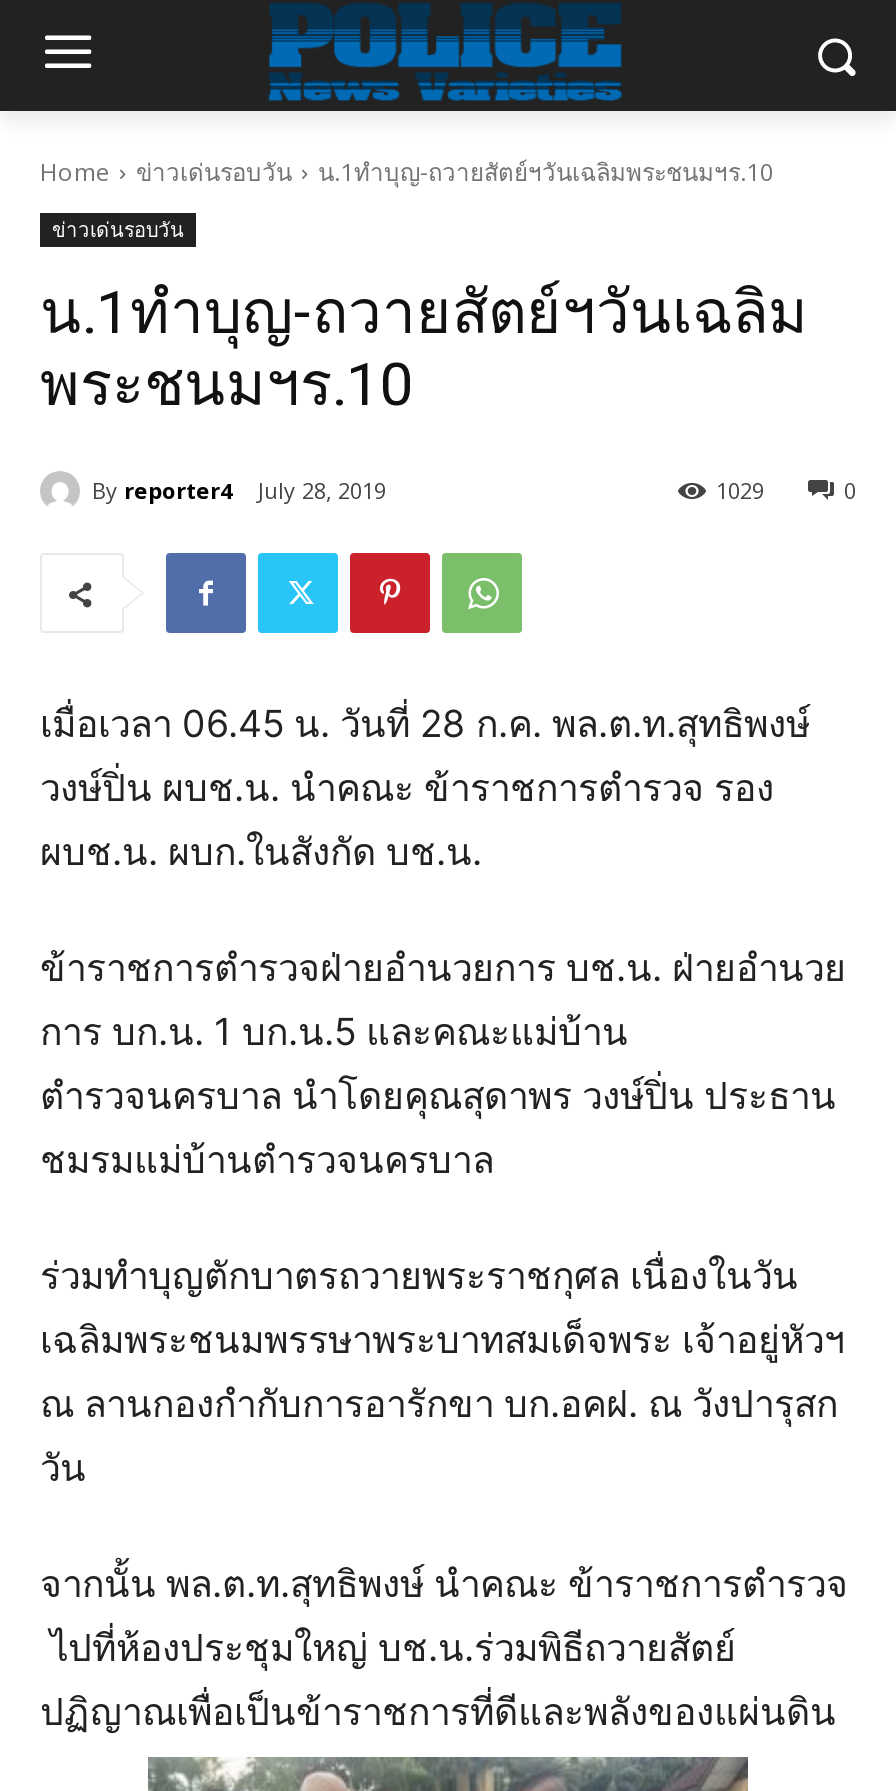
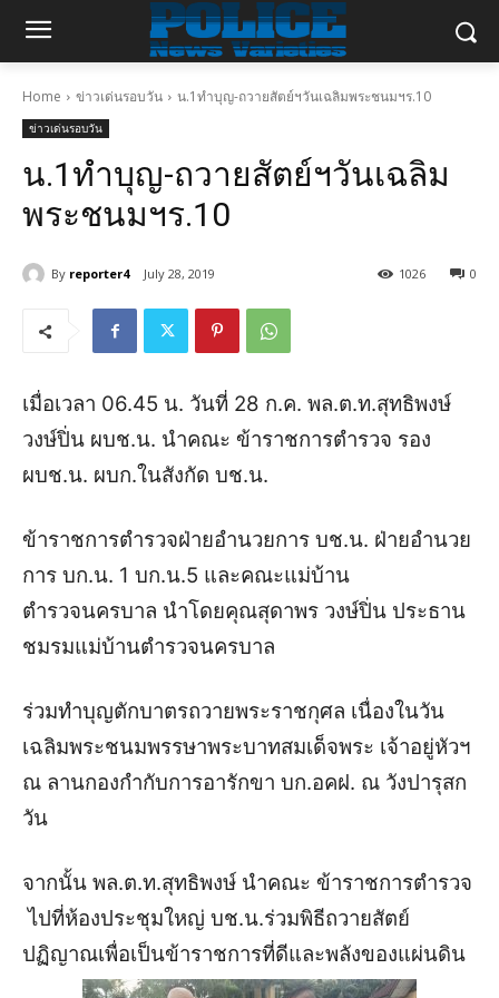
- 1029
+ 1026
